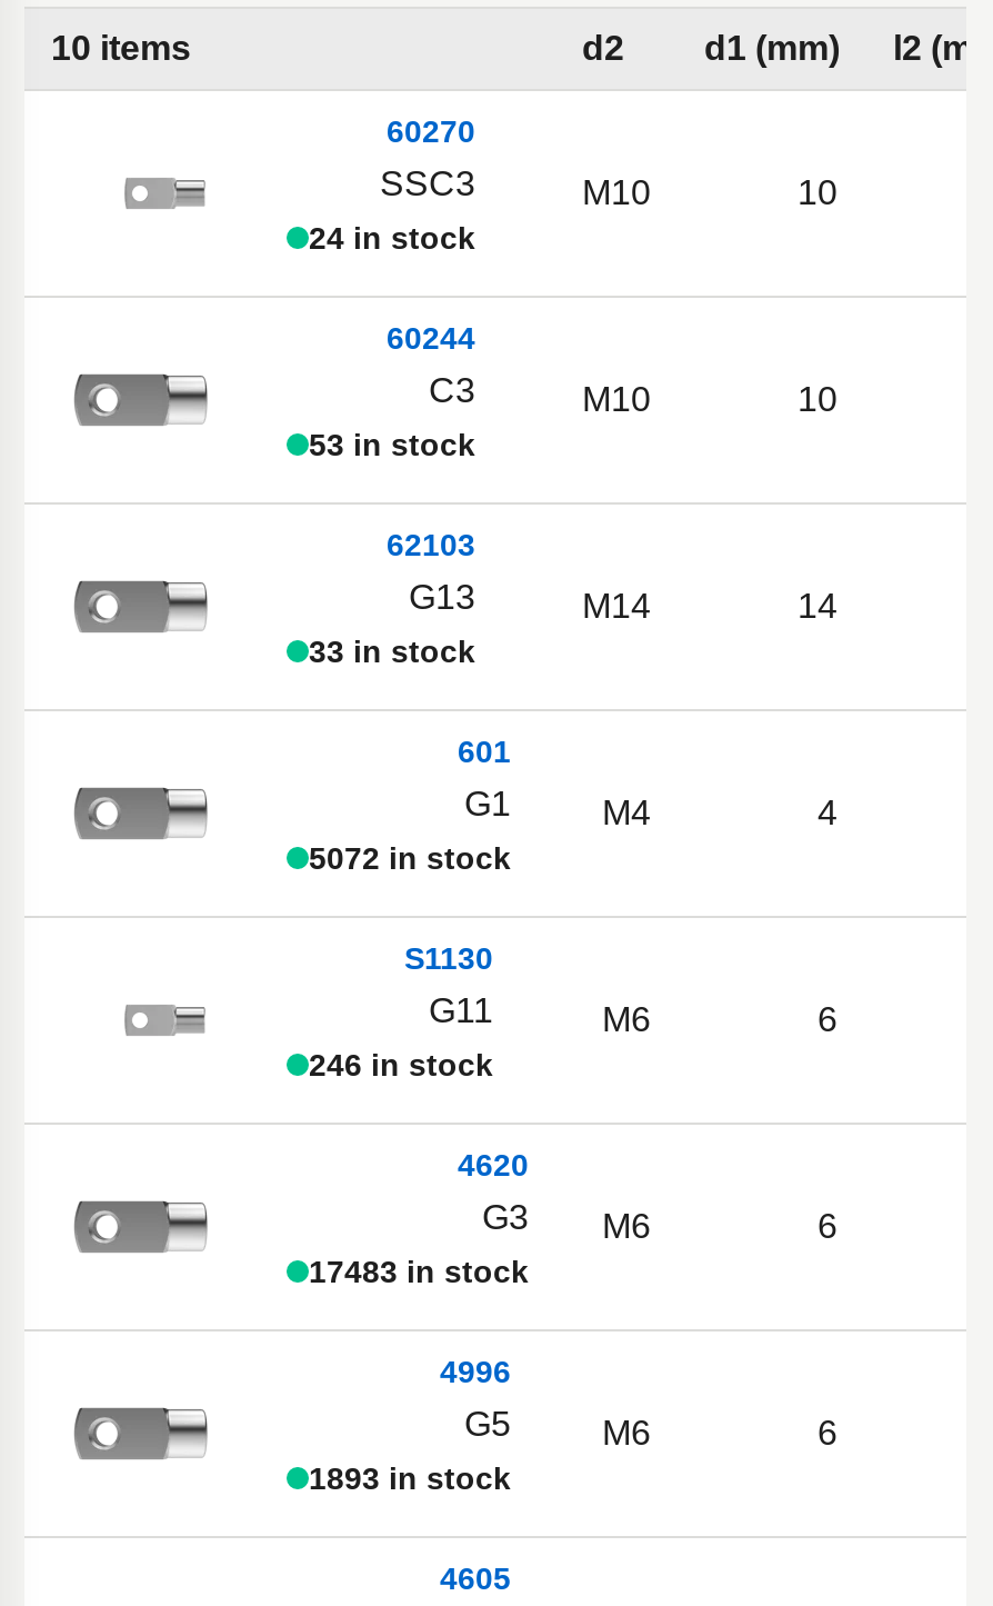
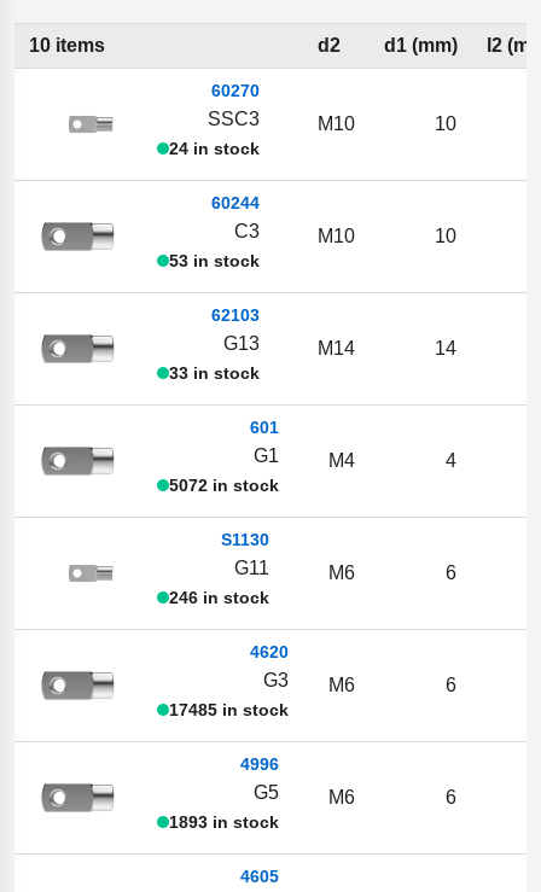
- 17483 in stock
+ 17485 in stock
